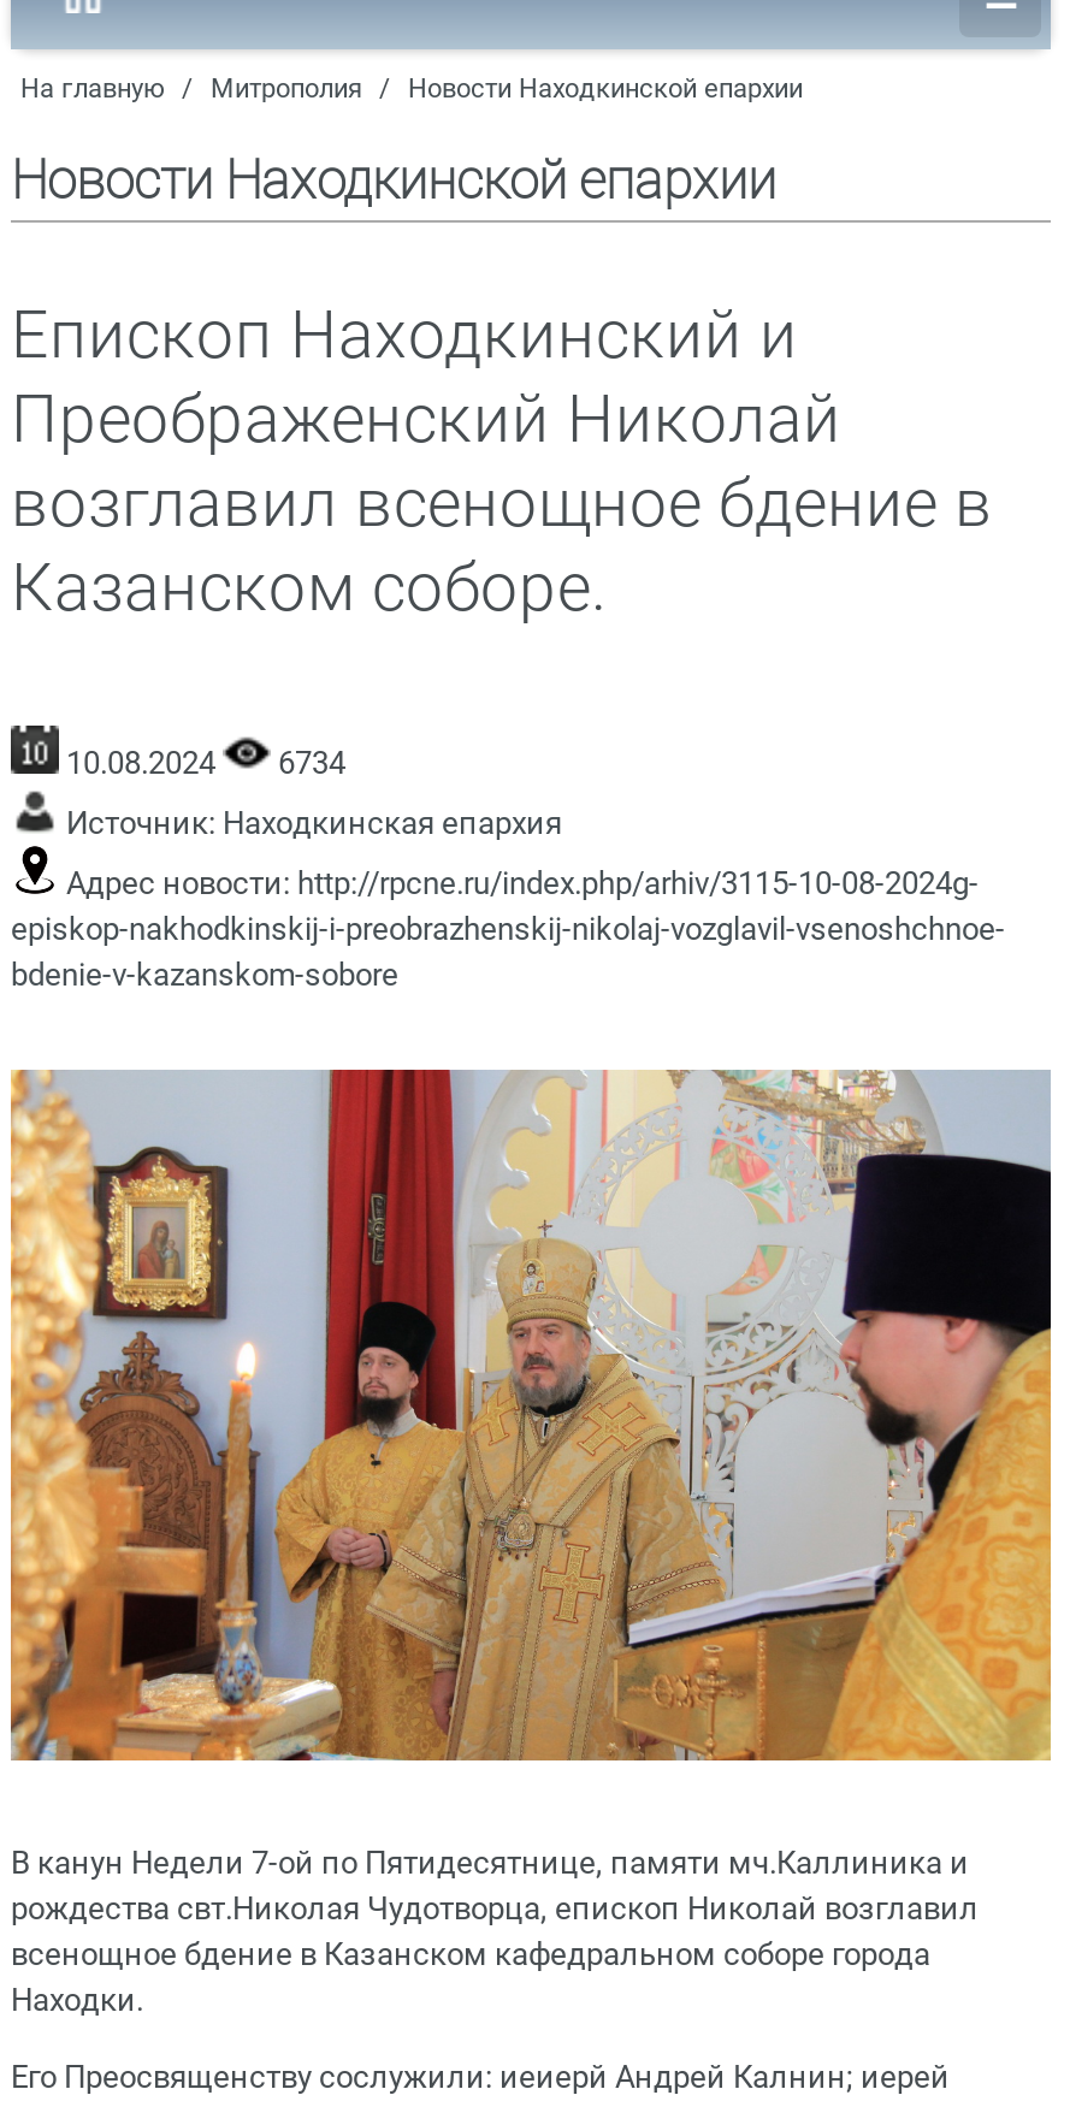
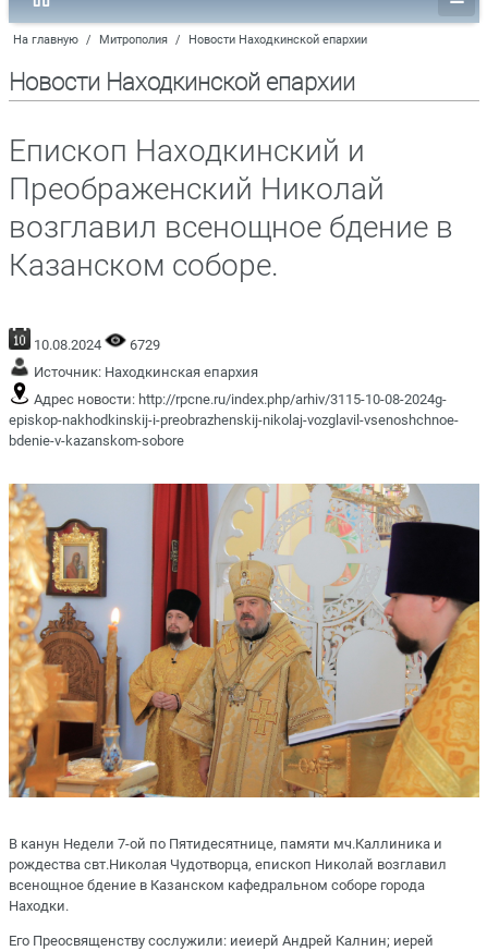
- 10.08.2024 6734
+ 10.08.2024 6729
